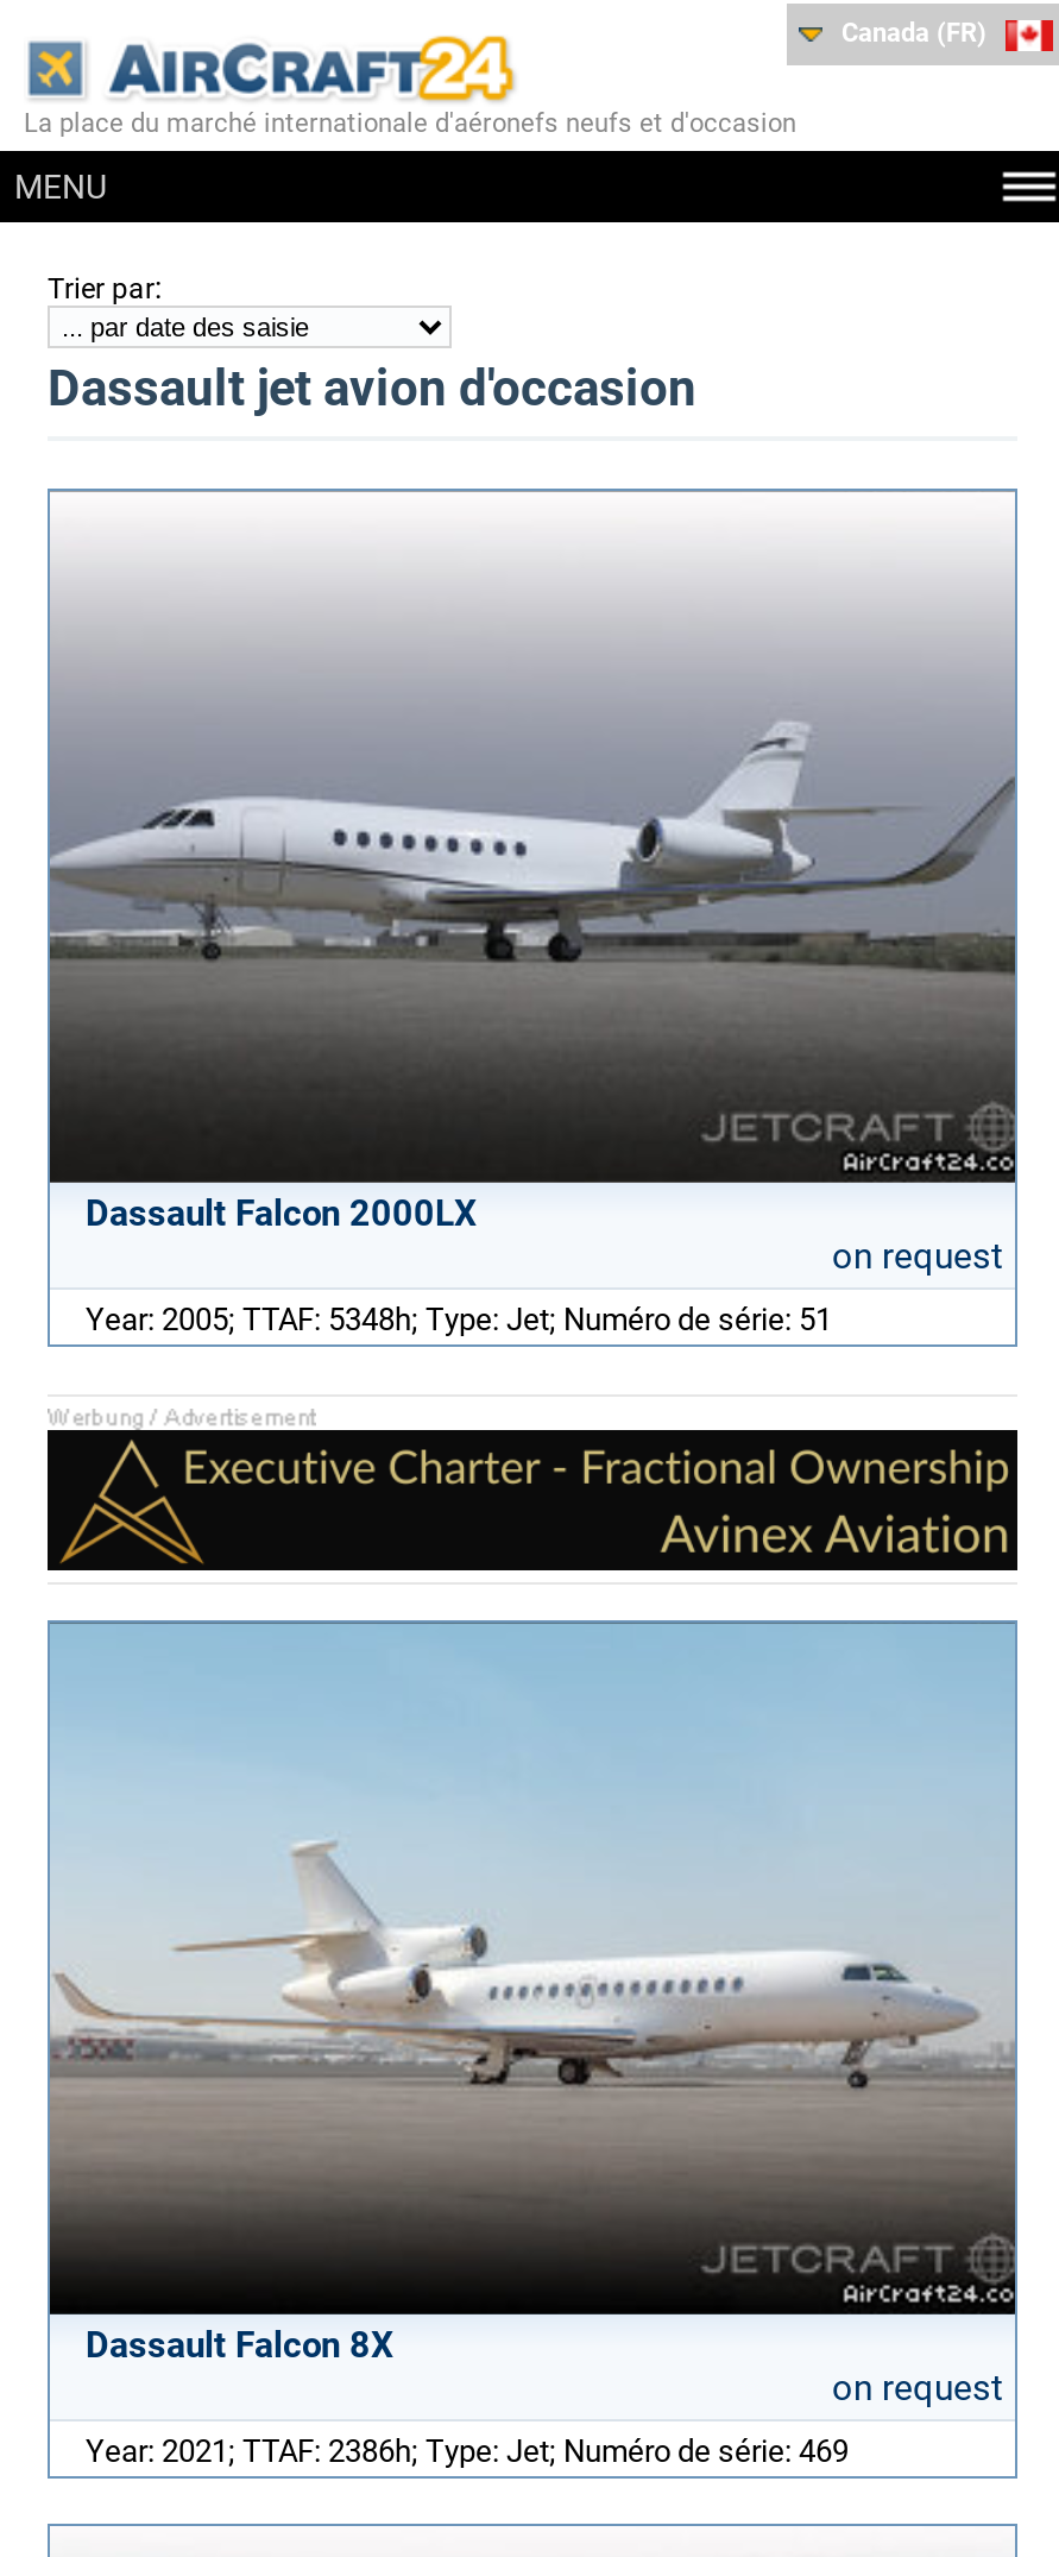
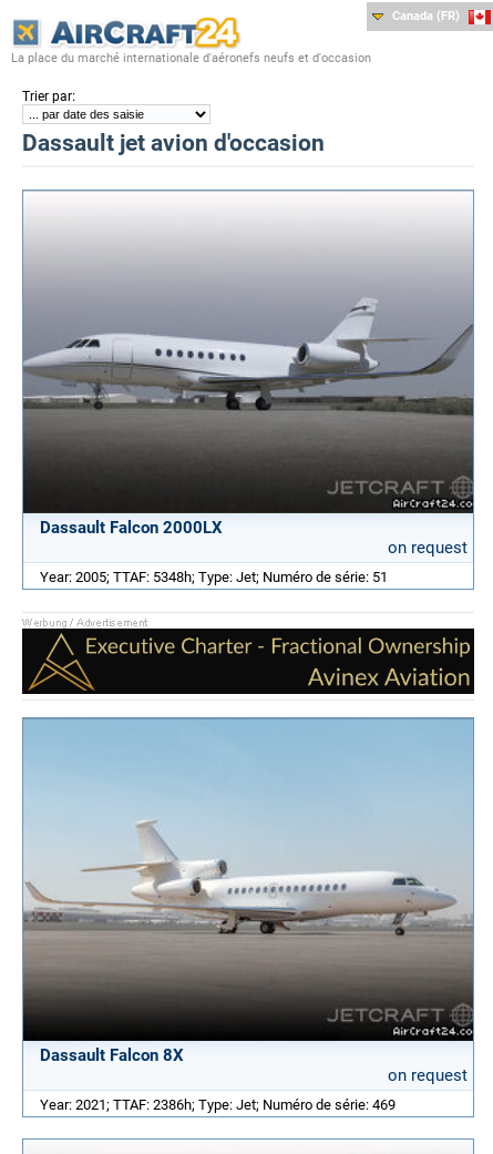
- MENU
